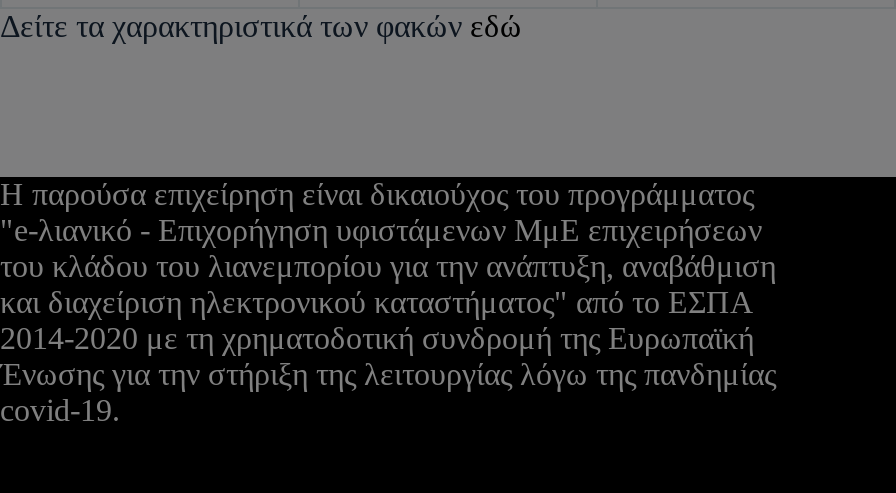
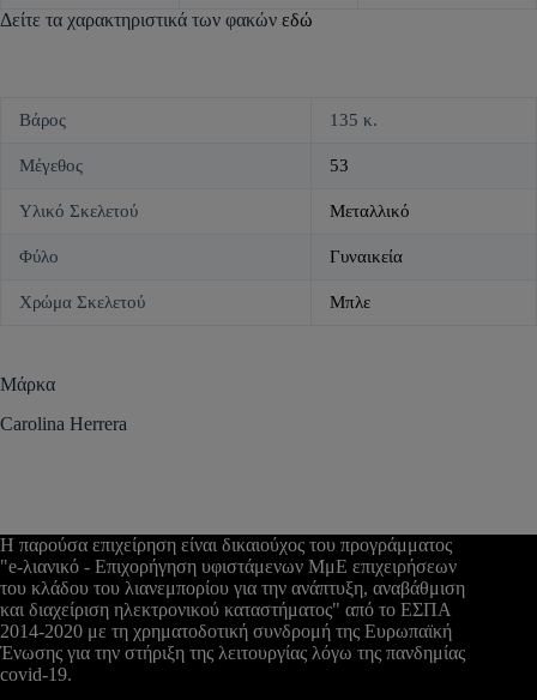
+ Μάρκα
+ Carolina Herrera

+ Βάρος
+ 135 κ.
+ Μέγεθος
+ 53
+ Υλικό Σκελετού
+ Μεταλλικό
+ Φύλο
+ Γυναικεία
+ Χρώμα Σκελετού
+ Μπλε
